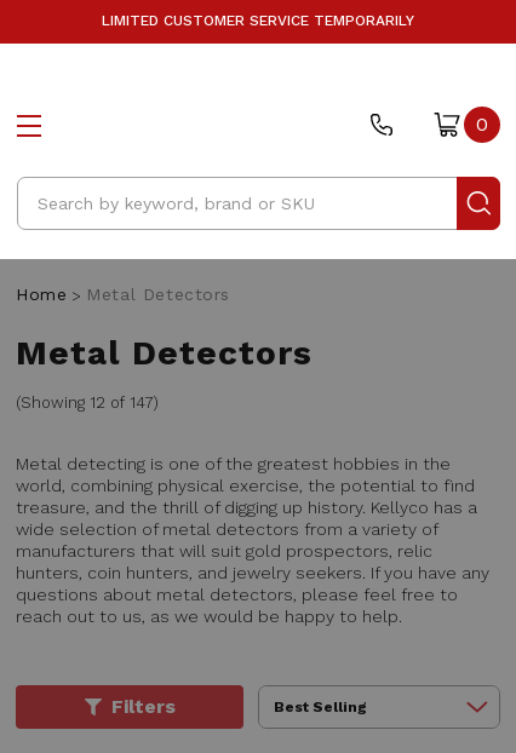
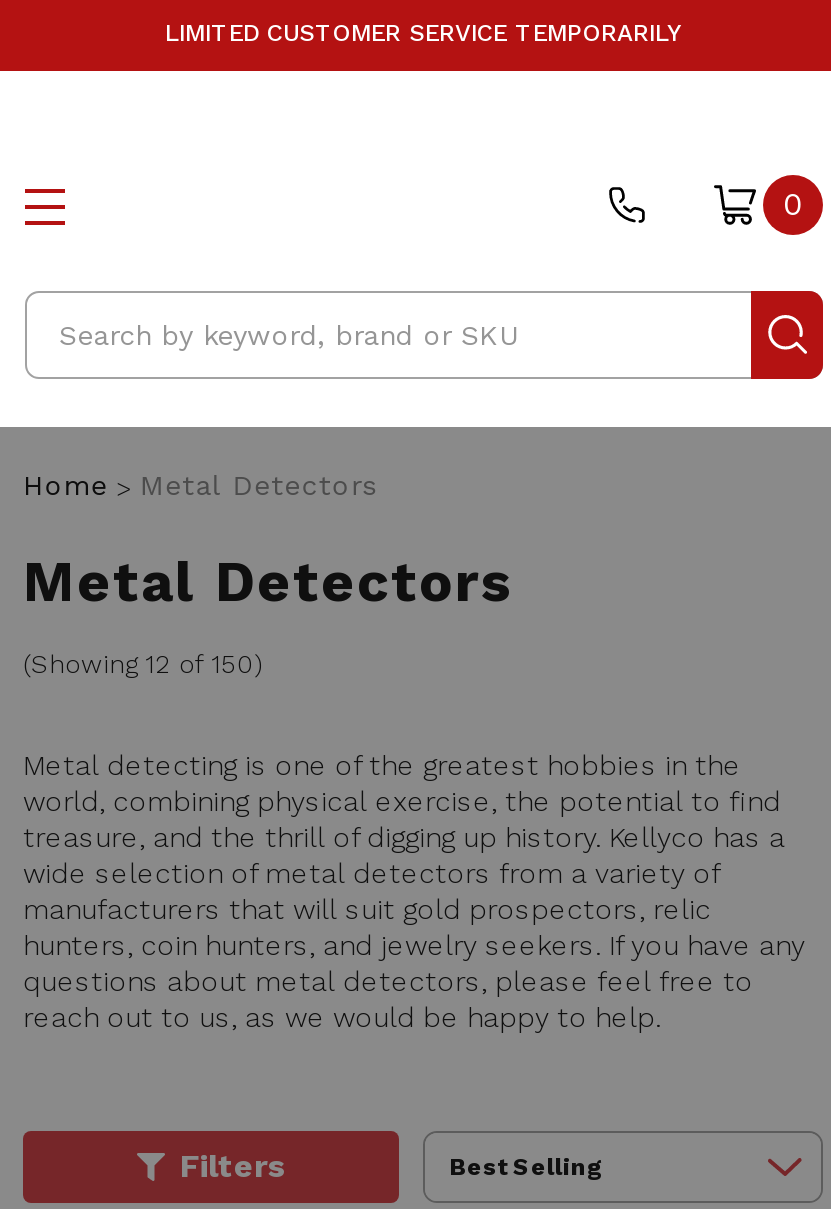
- (Showing 12 of 147)
+ (Showing 12 of 150)
